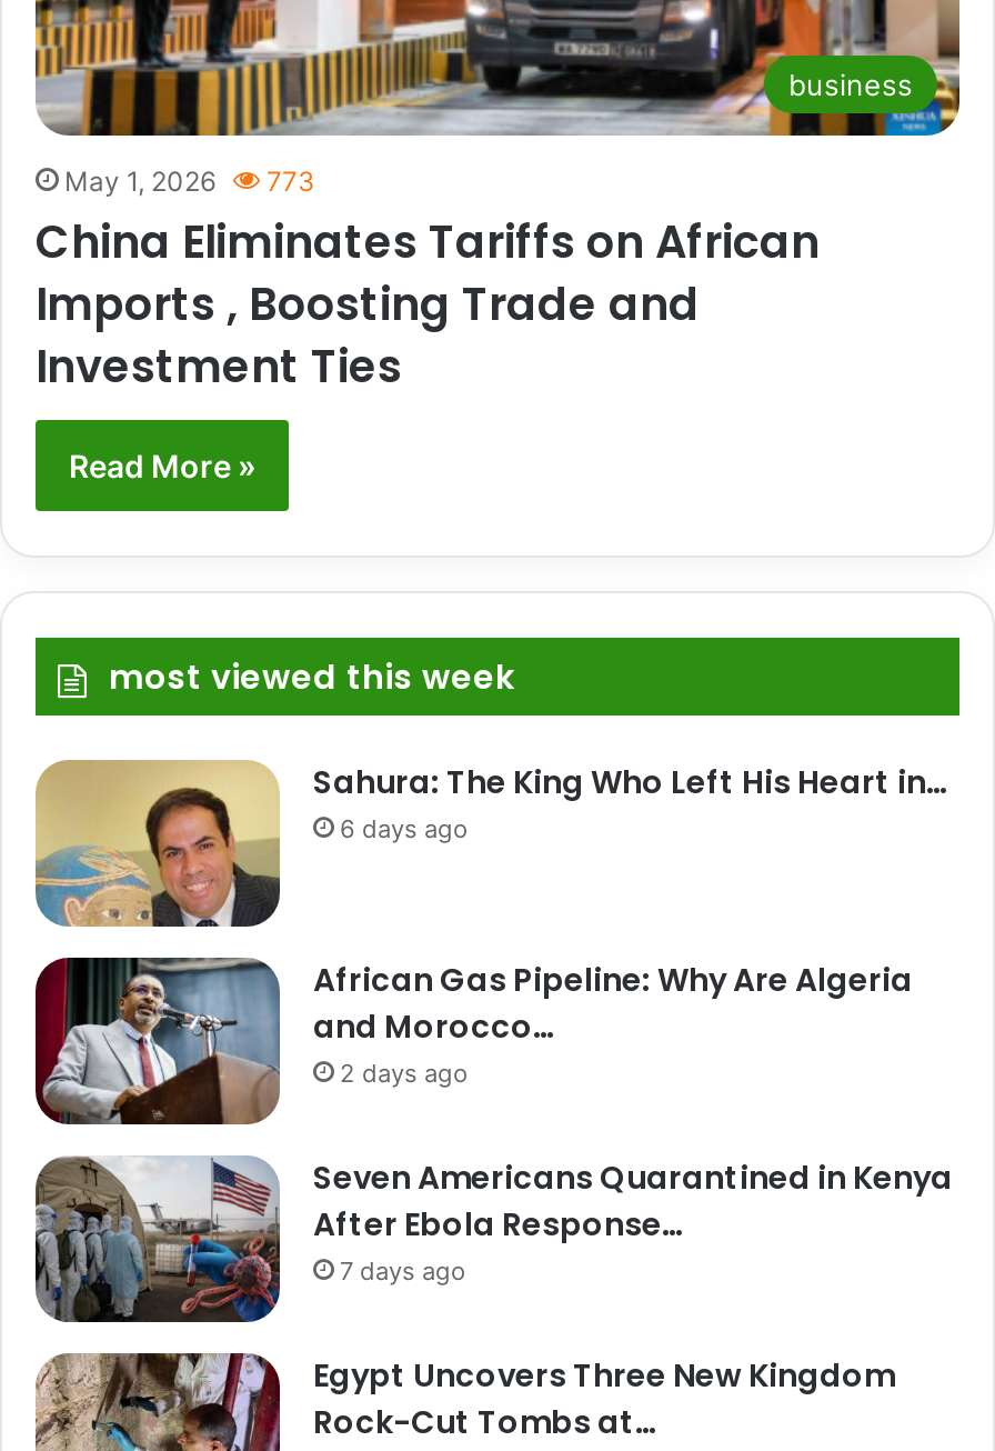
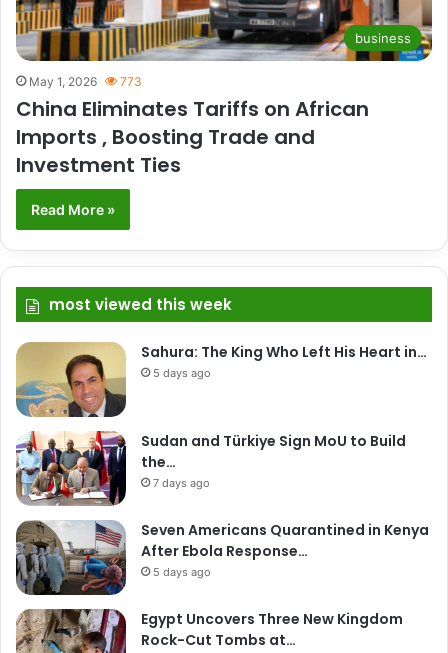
- 6 days ago
+ 5 days ago

- [image]
- African Gas Pipeline: Why Are Algeria
- and Morocco…
- 2 days ago
+ [image]
+ Sudan and Türkiye Sign MoU to Build
+ the…
+ 7 days ago

- 7 days ago
+ 5 days ago
